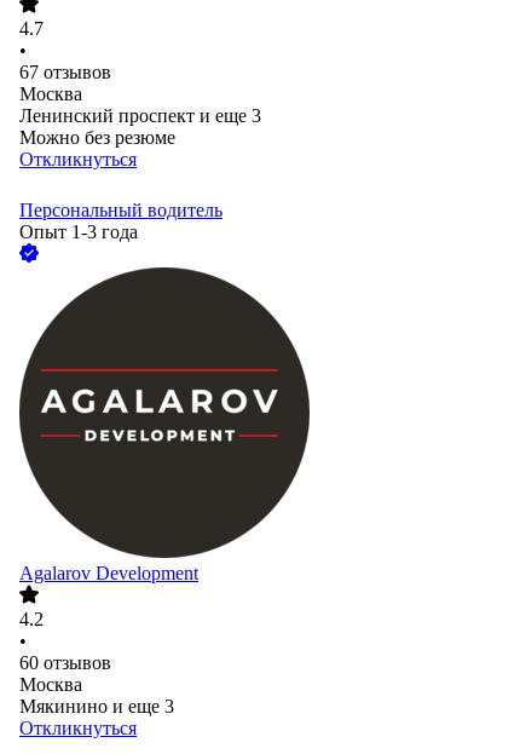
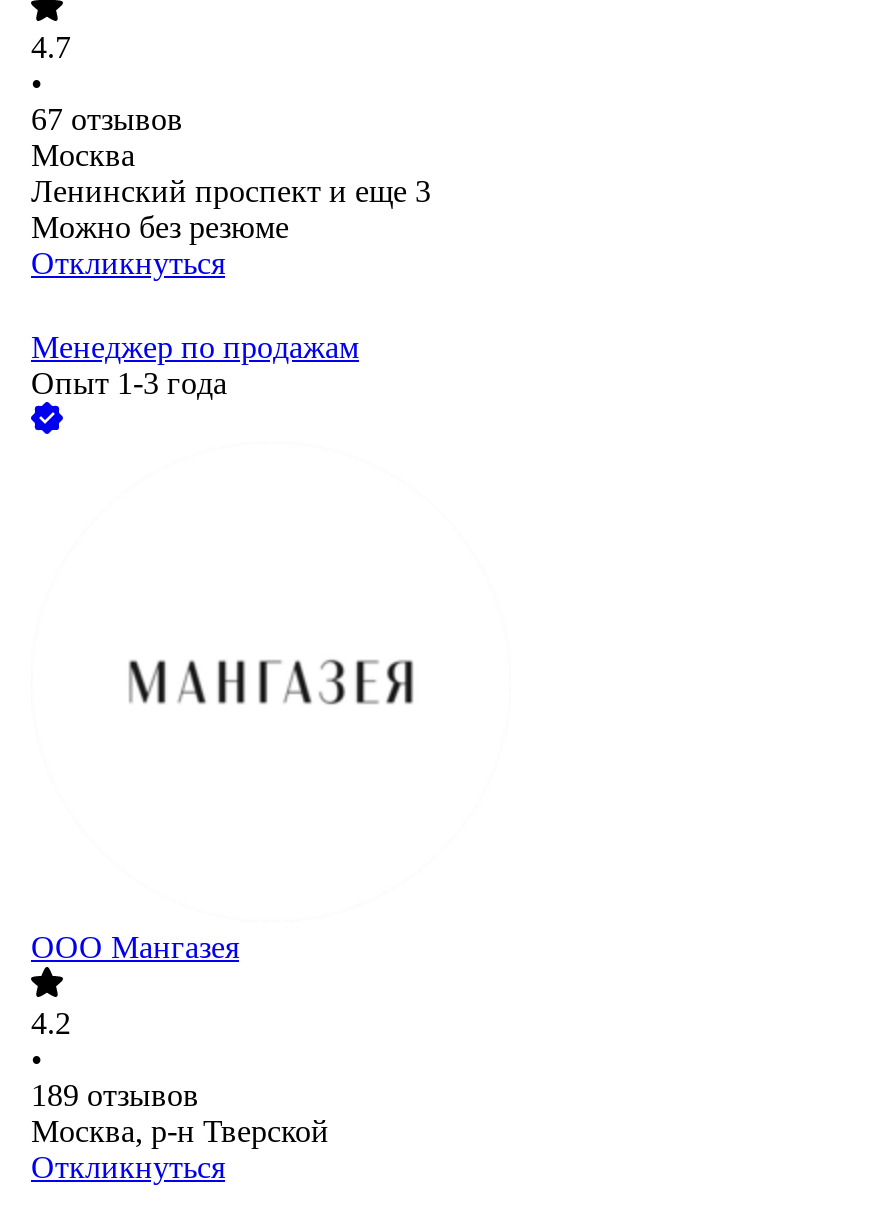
- Персональный водитель
+ Менеджер по продажам

- [image]

- Agalarov Development
+ ООО Мангазея

- 60 отзывов
- Москва
- Мякинино и еще 3
+ 189 отзывов
+ Москва, р-н Тверской
